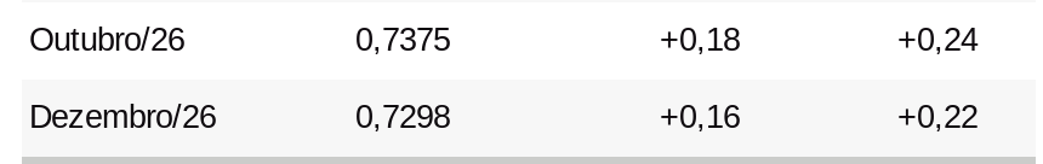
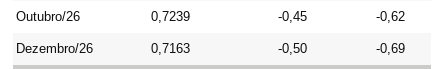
- 0,7375
+ 0,7239

- +0,18
+ -0,45

- +0,24
+ -0,62

- 0,7298
+ 0,7163

- +0,16
+ -0,50

- +0,22
+ -0,69
